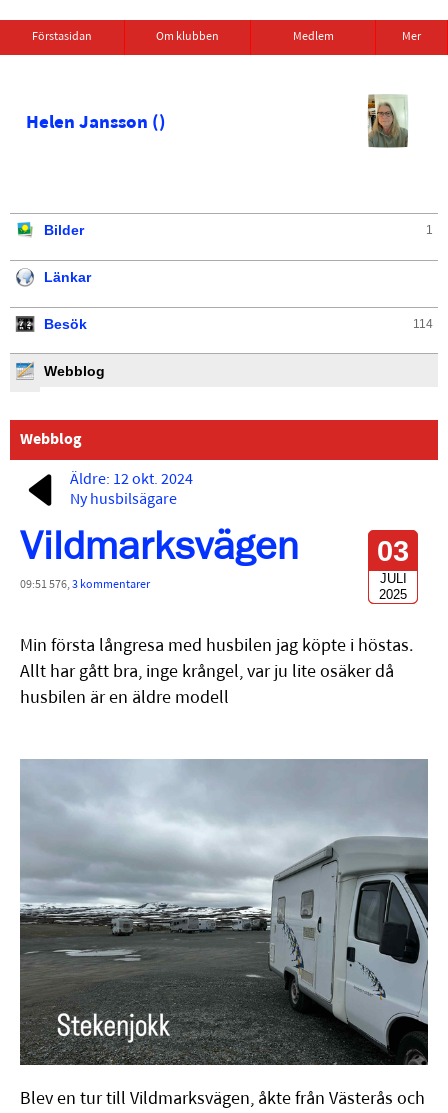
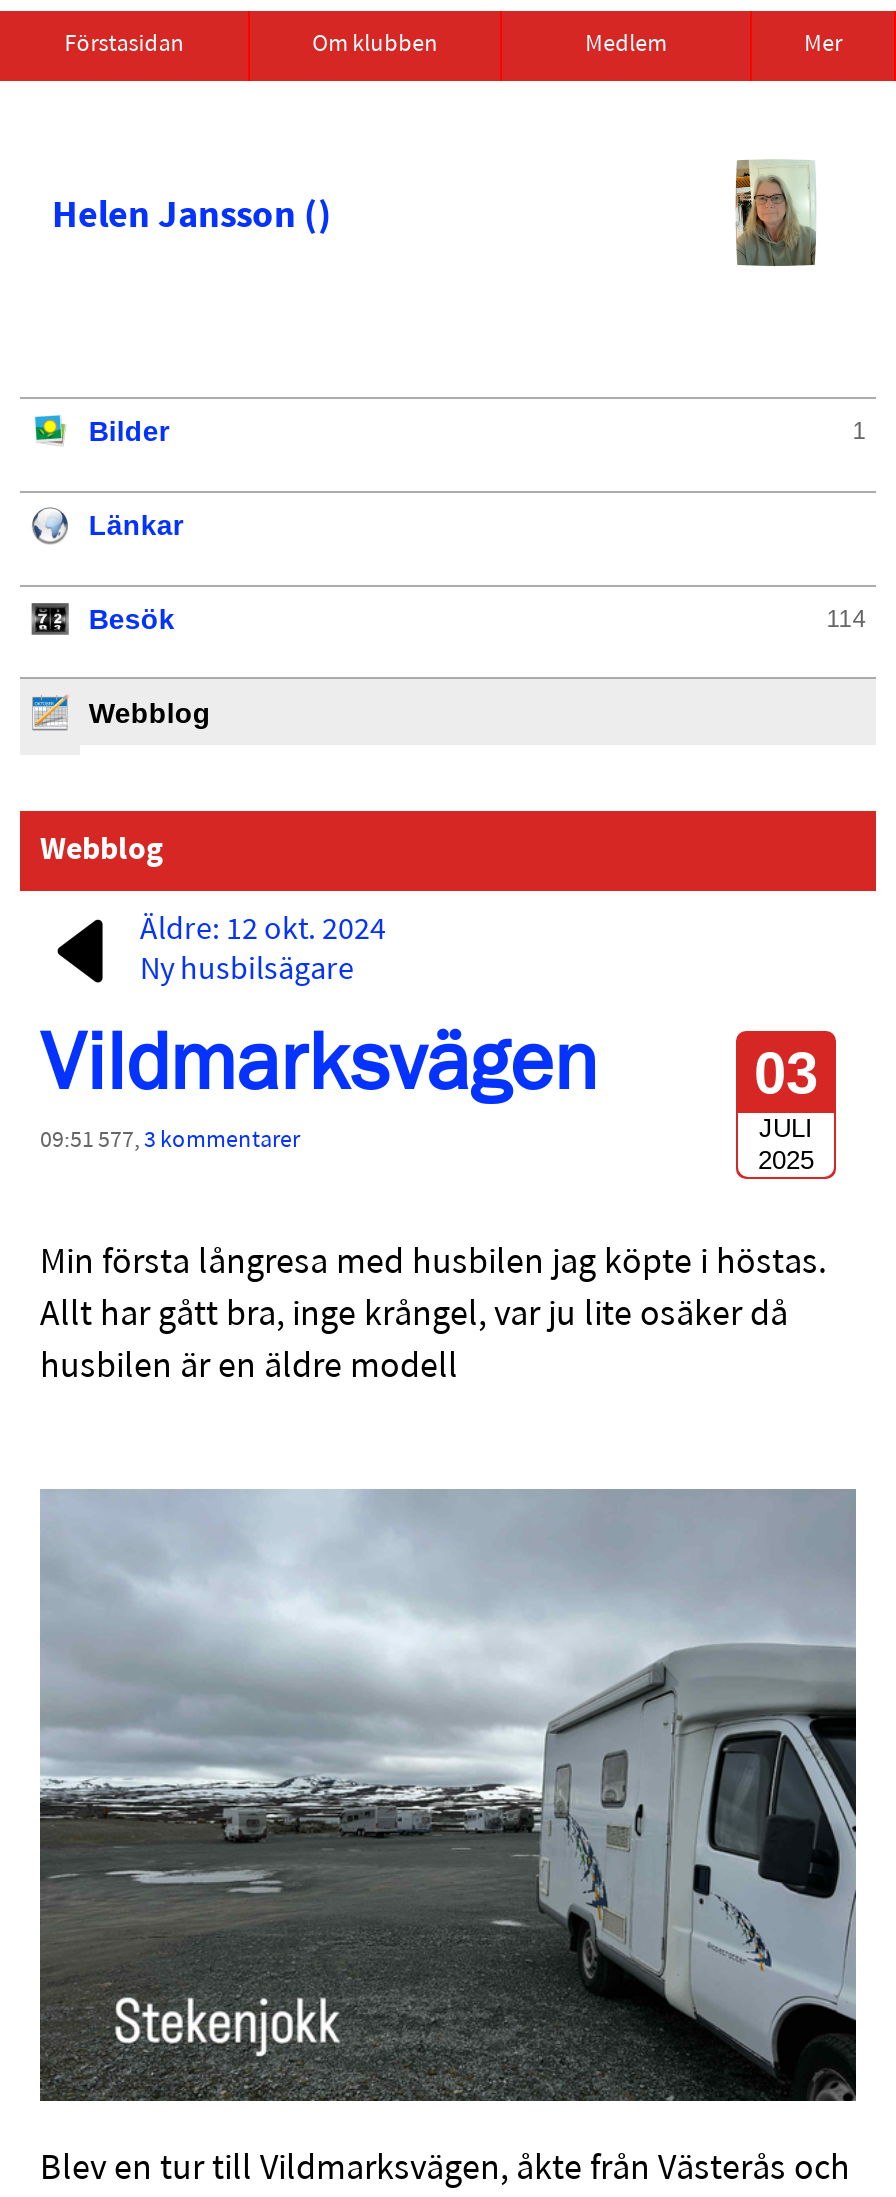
- 09:51 576, 3 kommentarer
+ 09:51 577, 3 kommentarer
